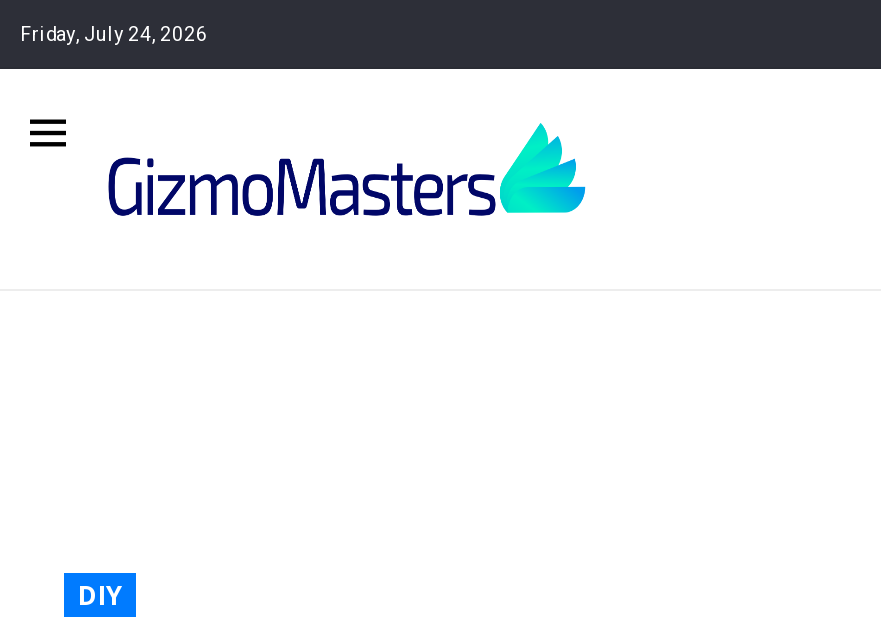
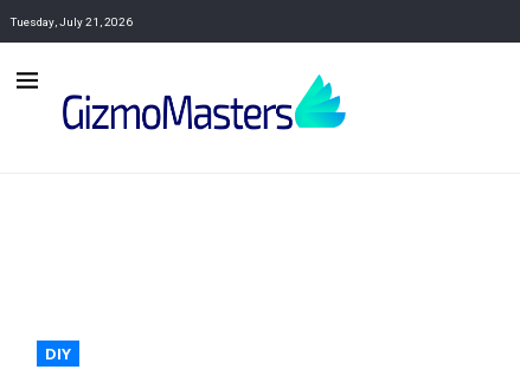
- Friday, July 24, 2026
+ Tuesday, July 21, 2026
